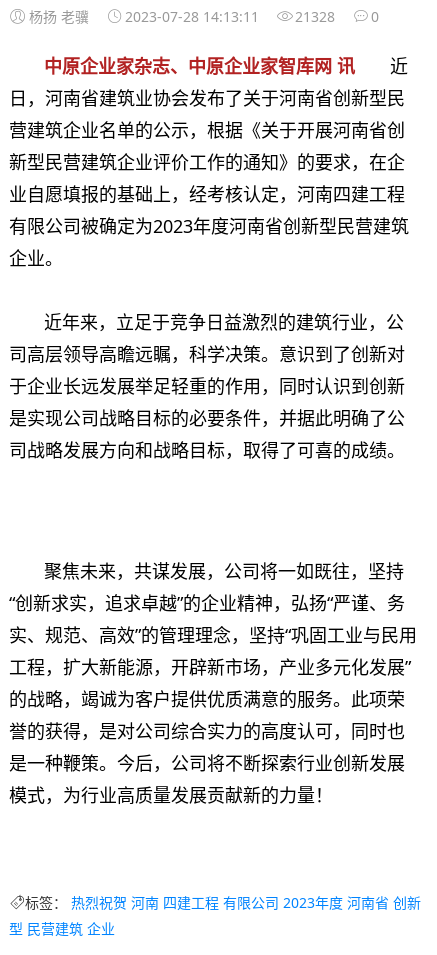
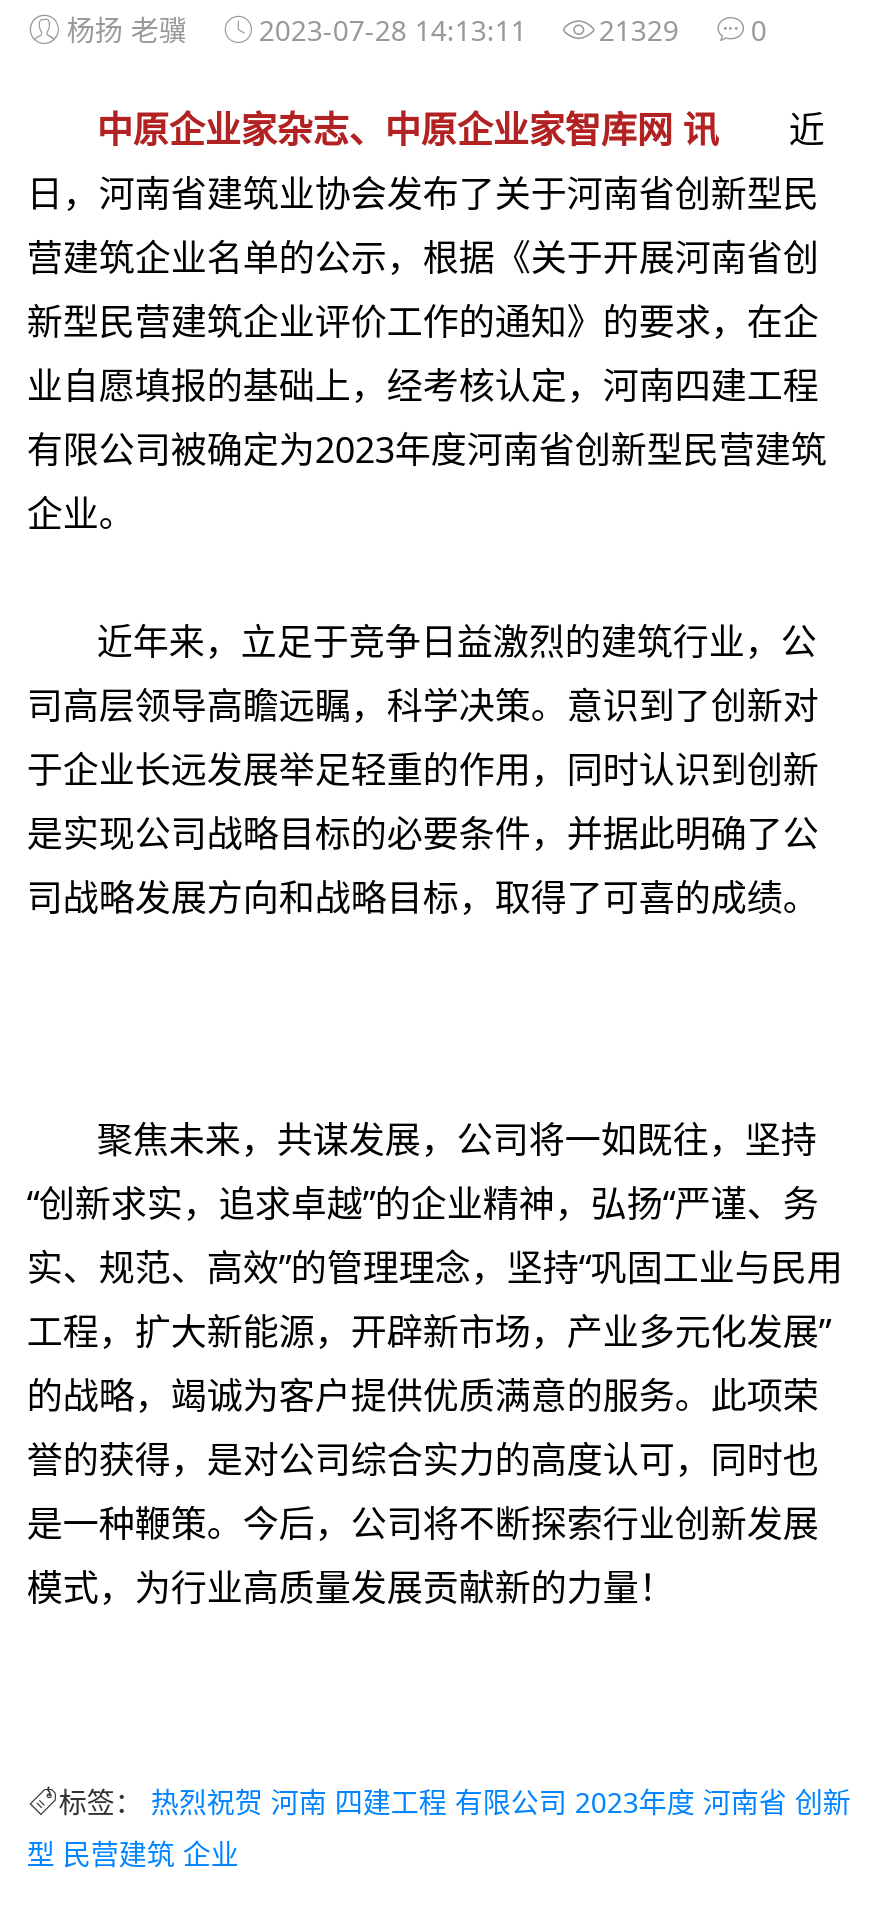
- 21328
+ 21329
